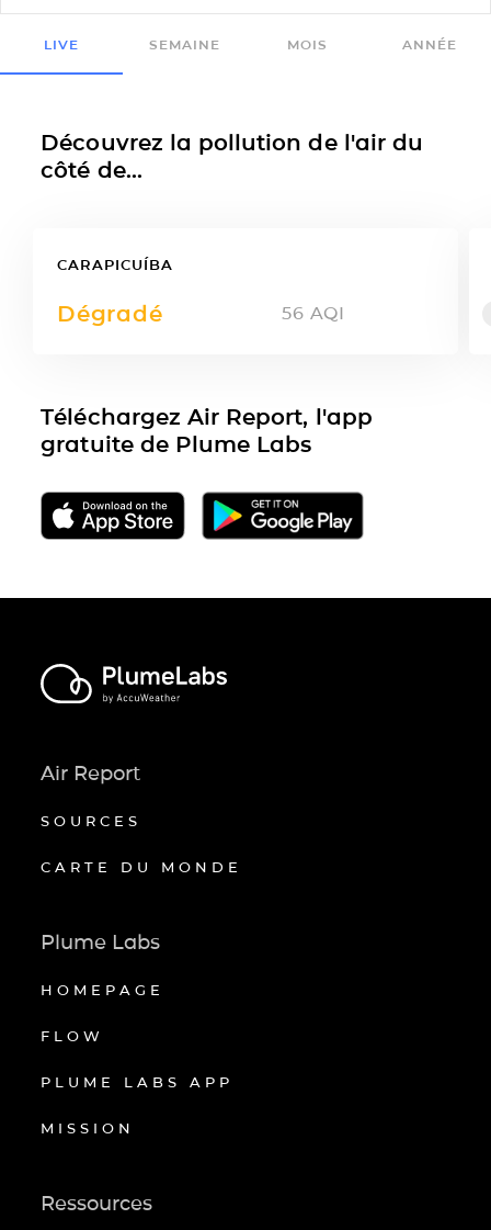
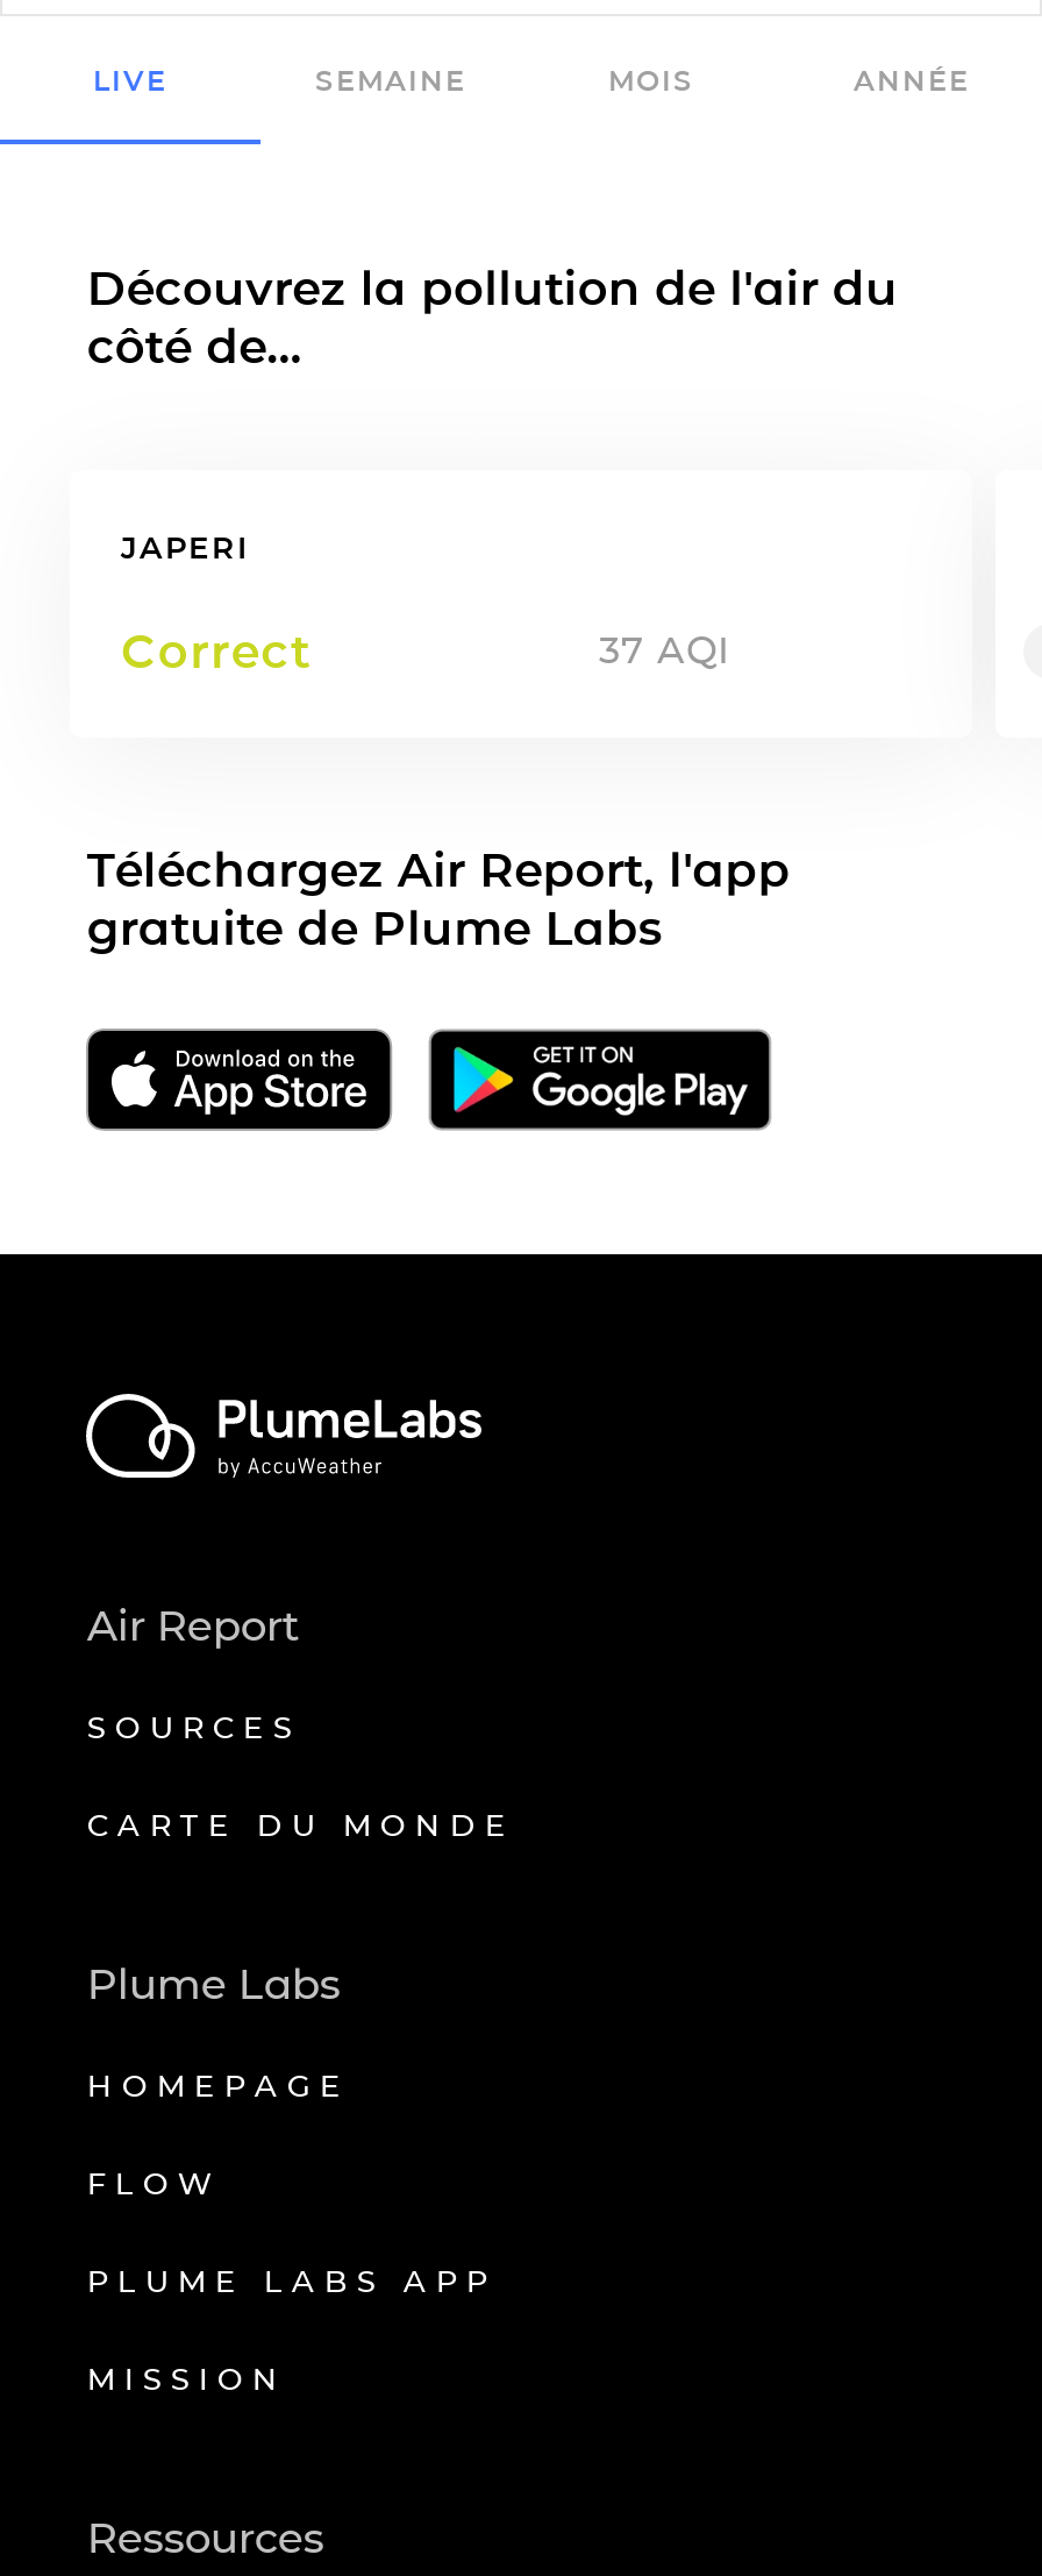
- CARAPICUÍBA
+ JAPERI

- Dégradé
- 56 AQI
+ Correct
+ 37 AQI
